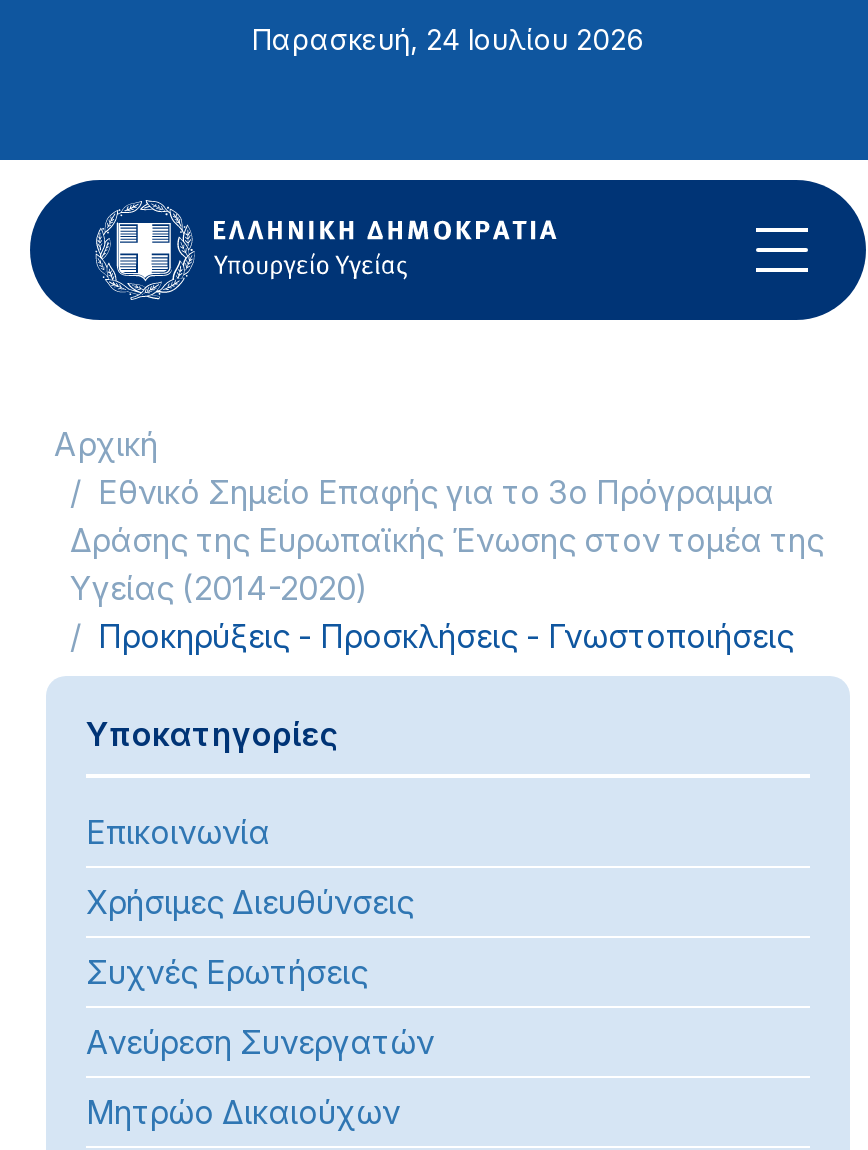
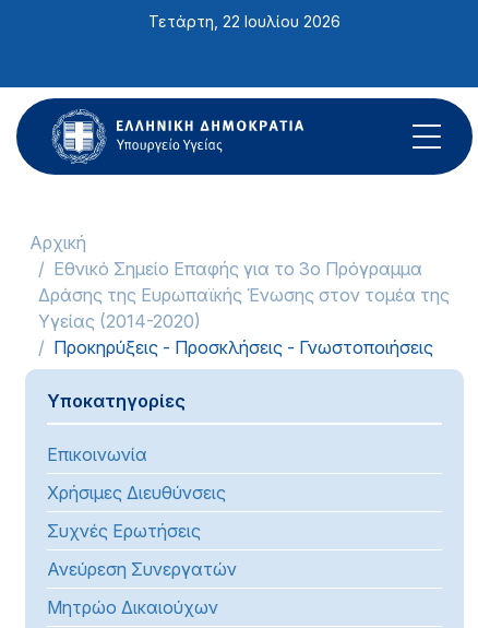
- Παρασκευή, 24 Ιουλίου 2026
+ Τετάρτη, 22 Ιουλίου 2026
